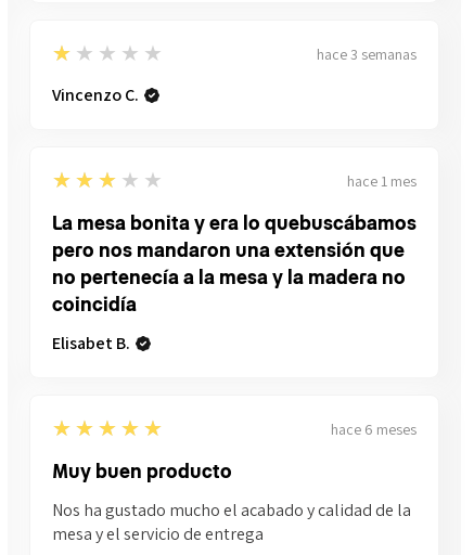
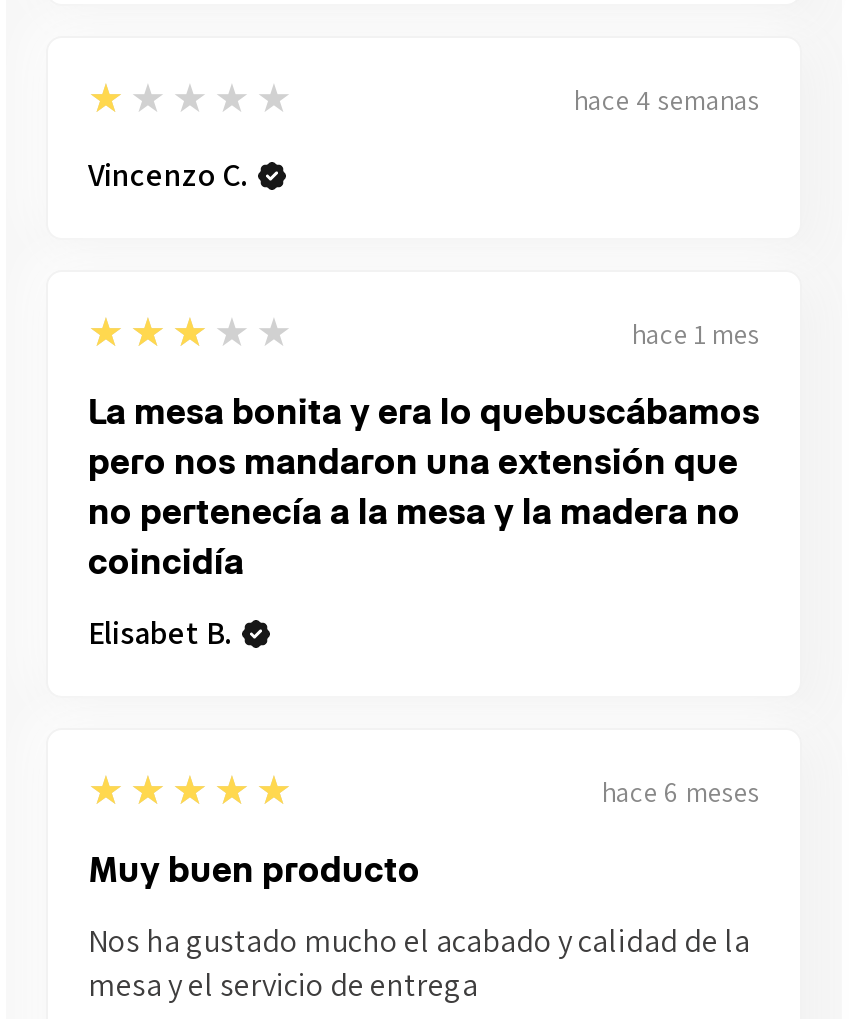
- hace 3 semanas
+ hace 4 semanas
